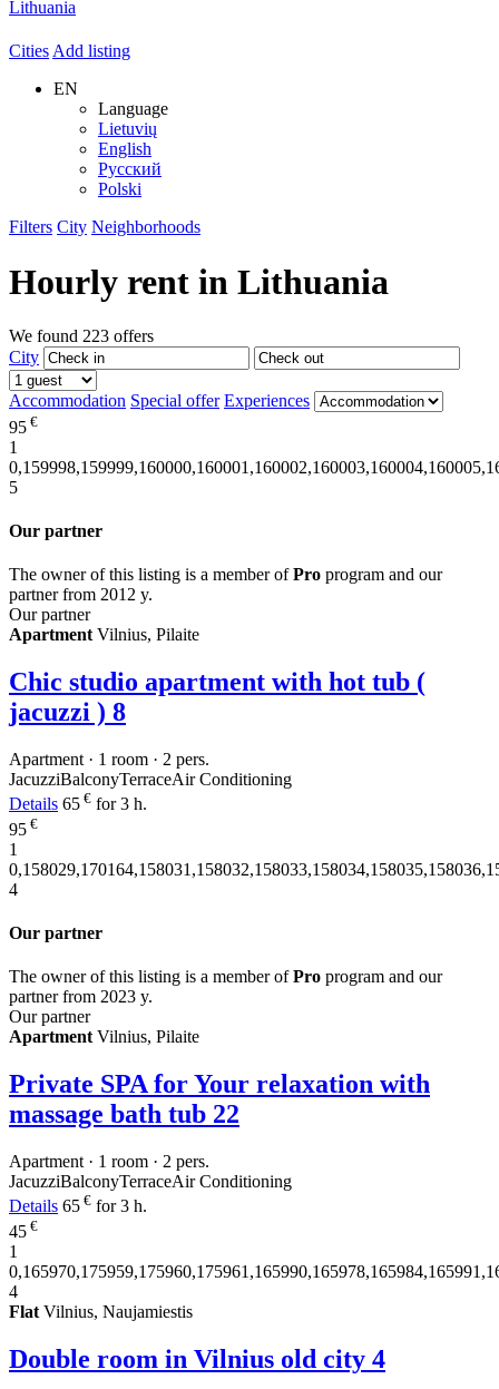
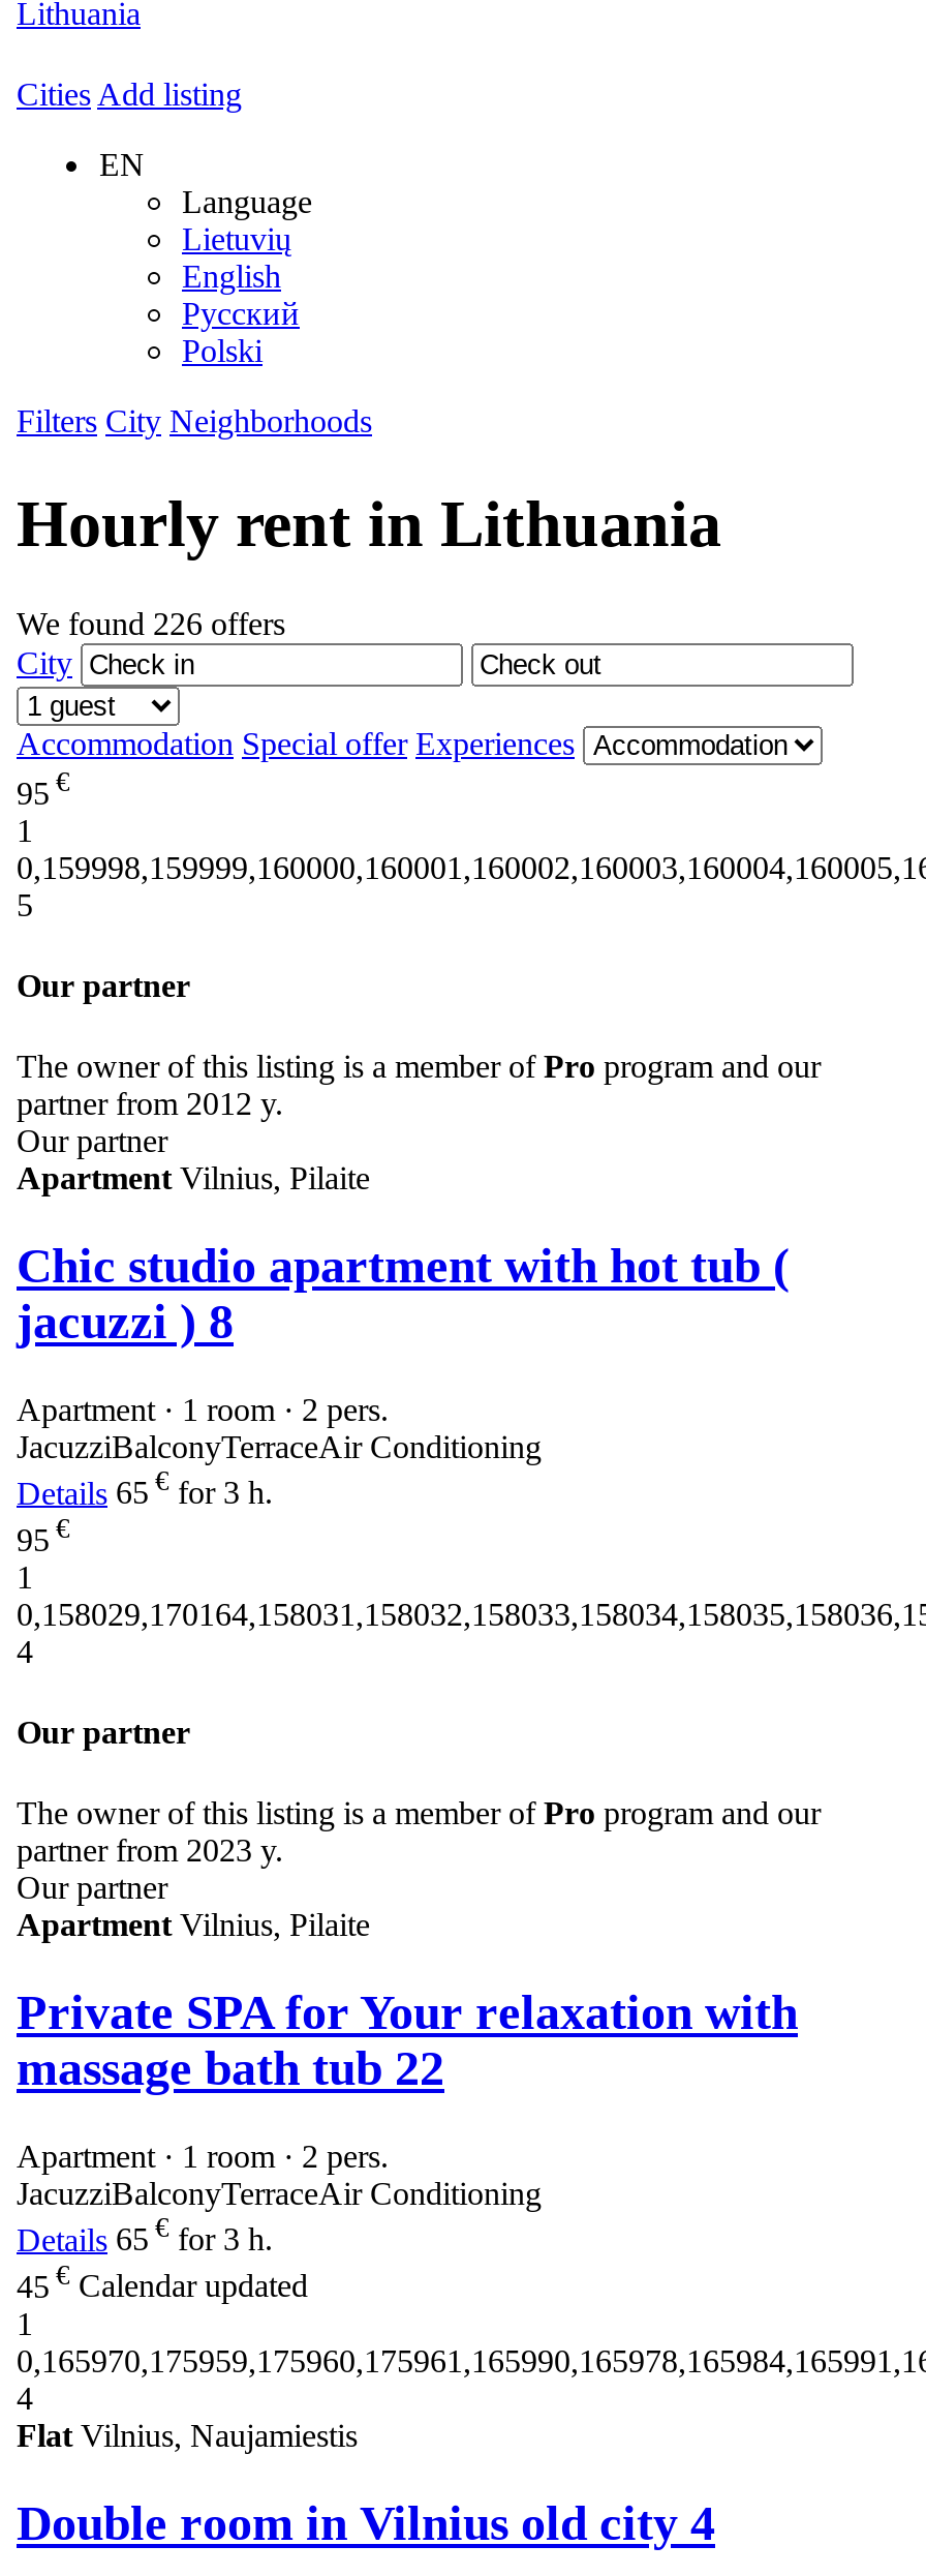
- We found 223 offers
+ We found 226 offers

- 45€
+ 45€ Calendar updated
